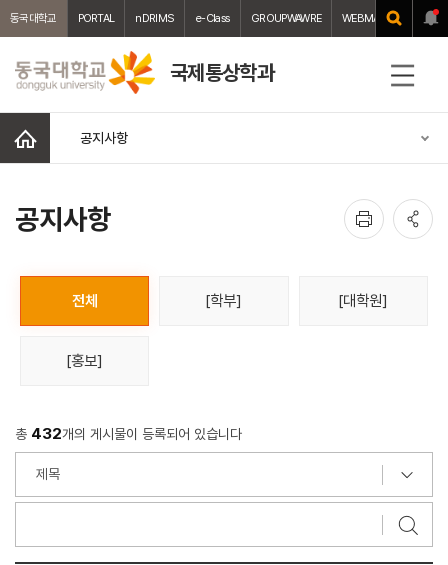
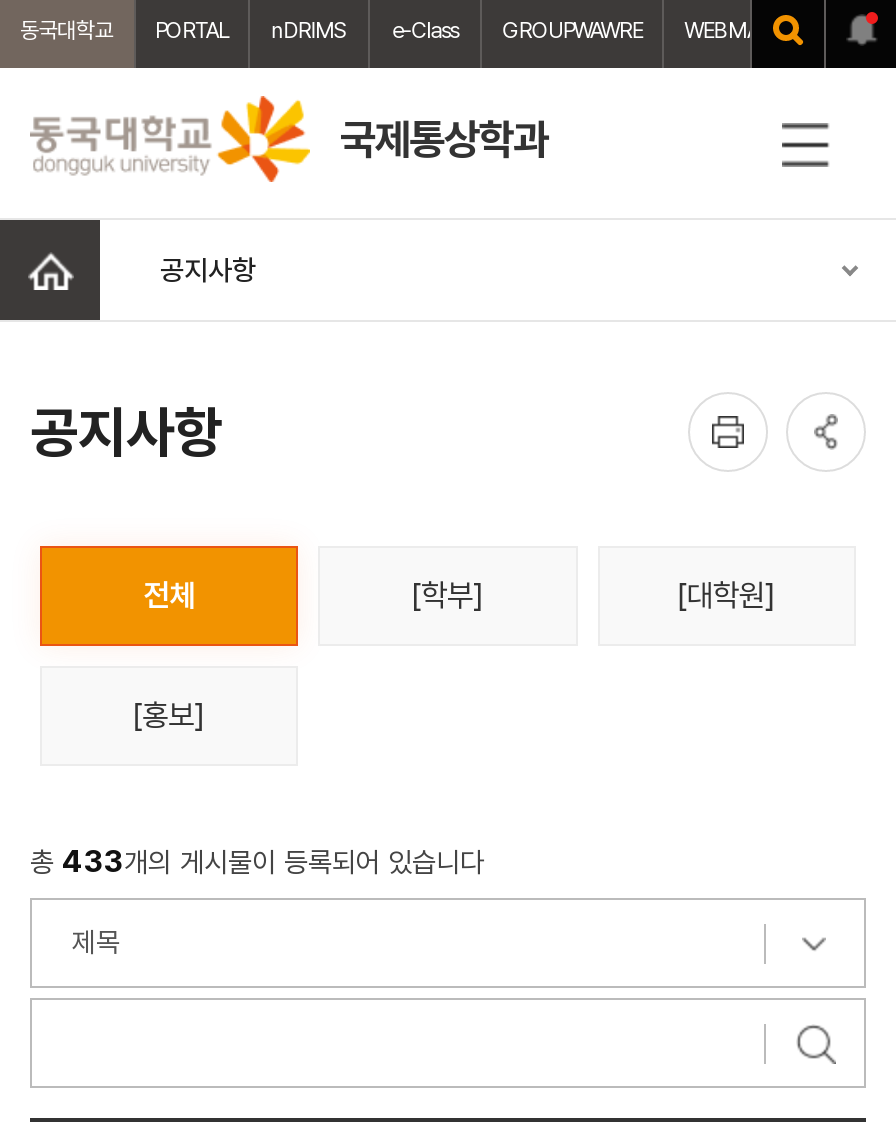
- 총 432개의 게시물이 등록되어 있습니다
+ 총 433개의 게시물이 등록되어 있습니다
